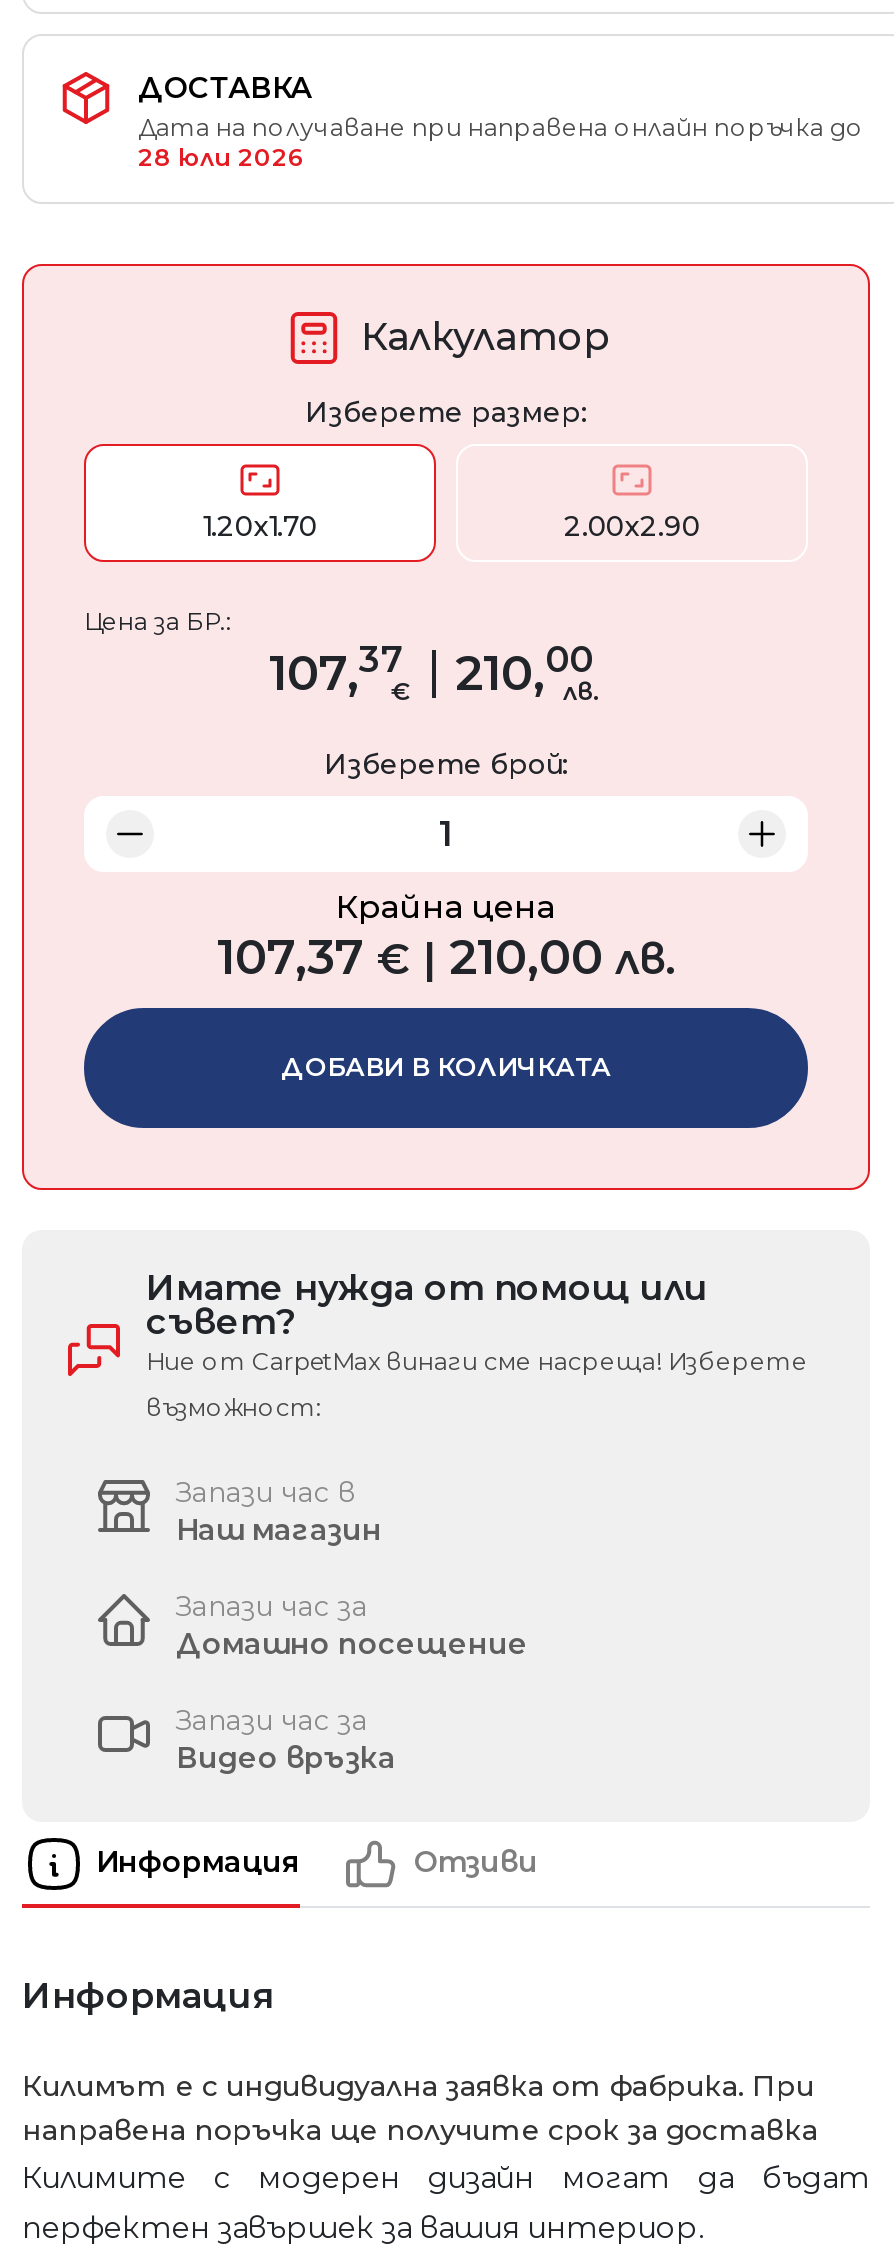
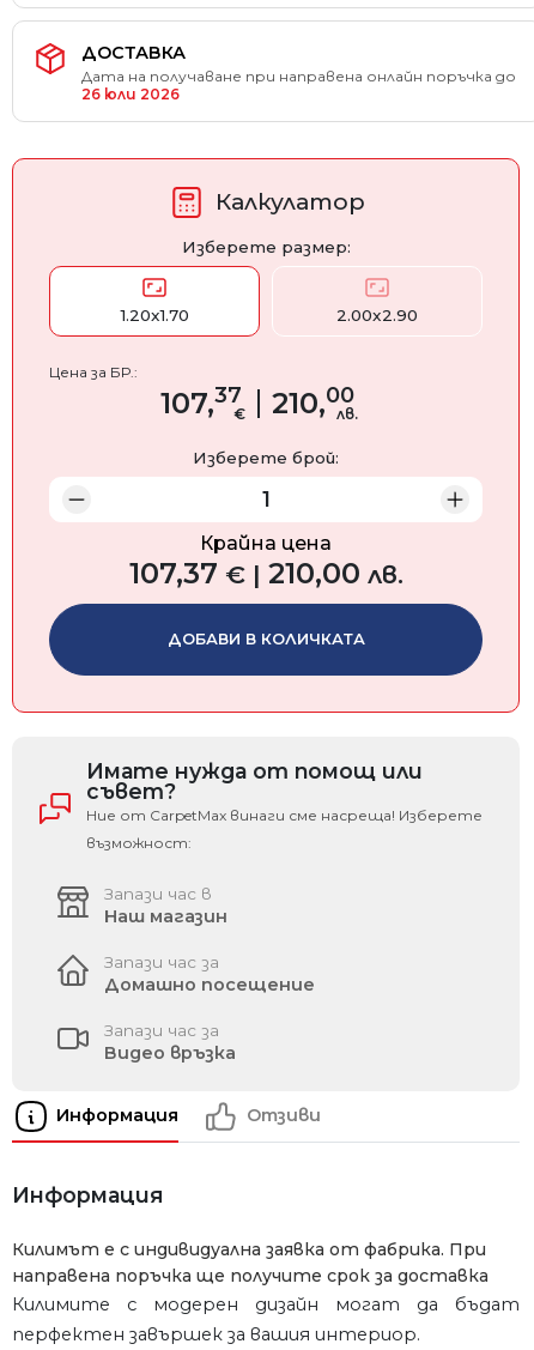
- 28 юли 2026
+ 26 юли 2026
